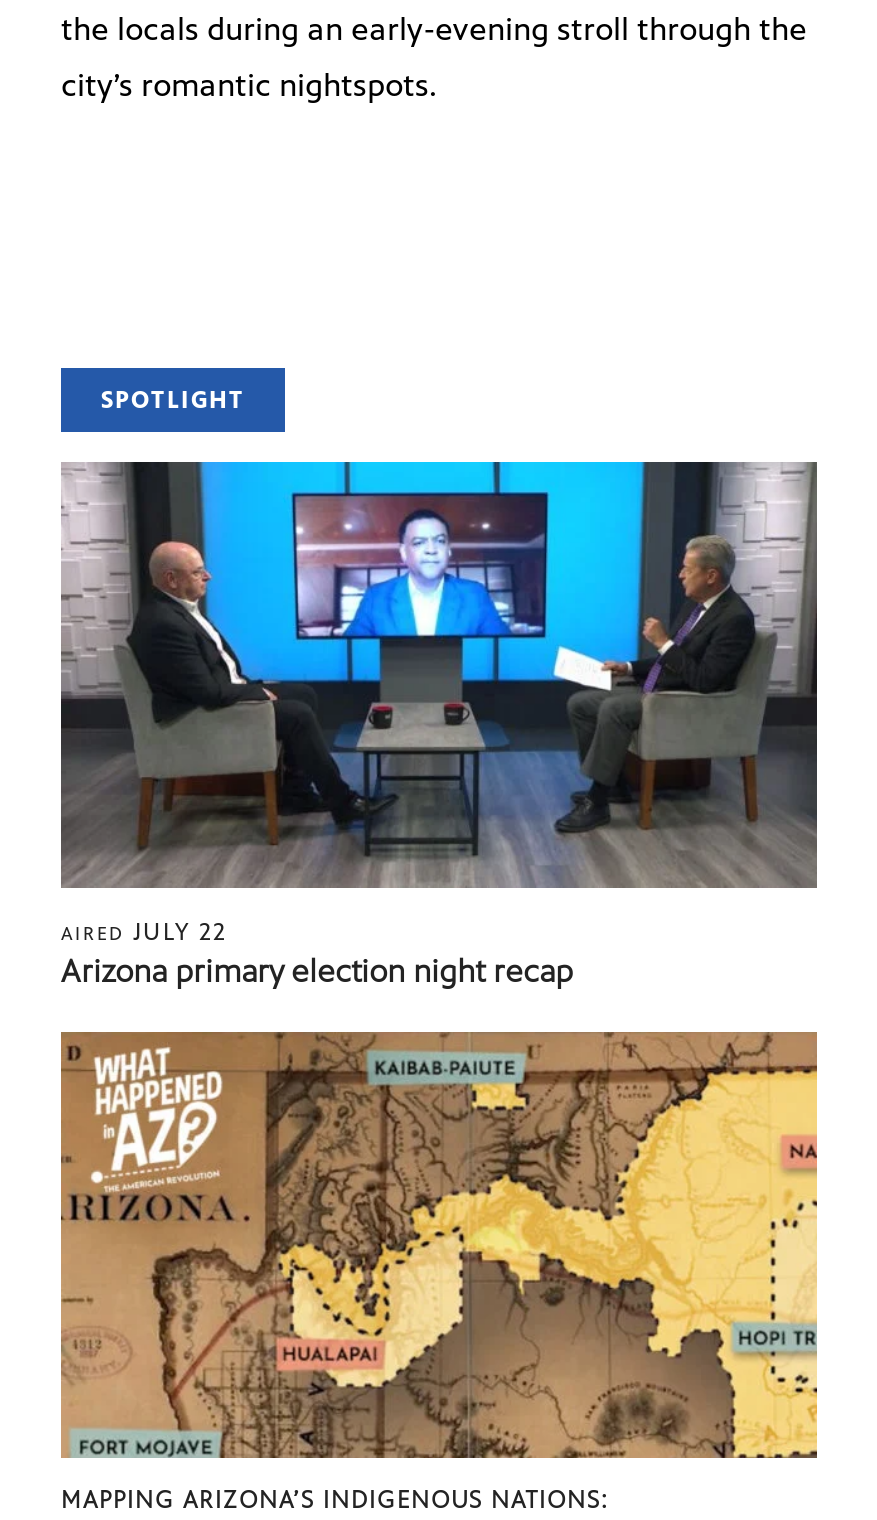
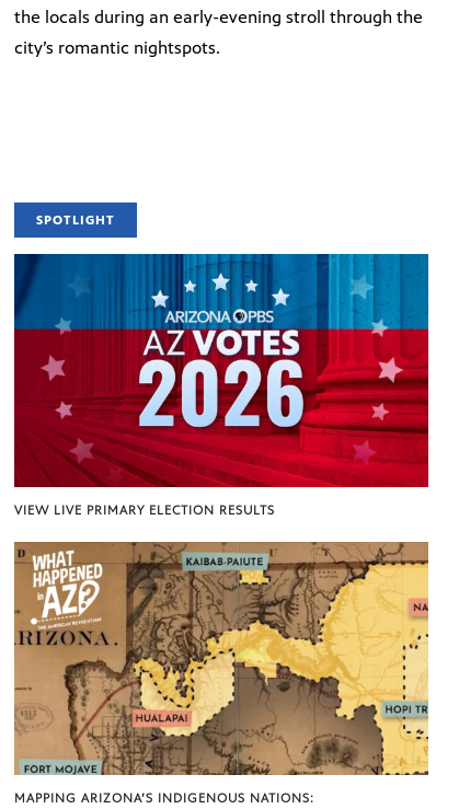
- [image]
- AIRED JULY 22
- Arizona primary election night recap
+ [image]
+ VIEW LIVE PRIMARY ELECTION RESULTS
